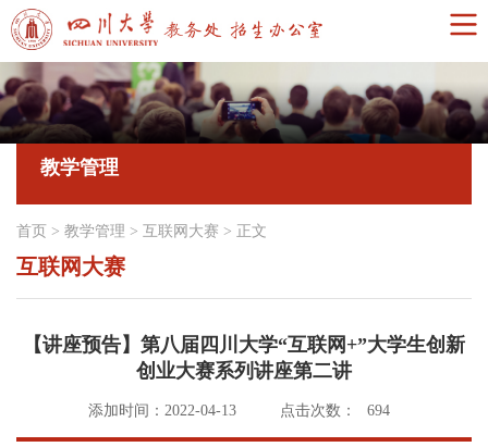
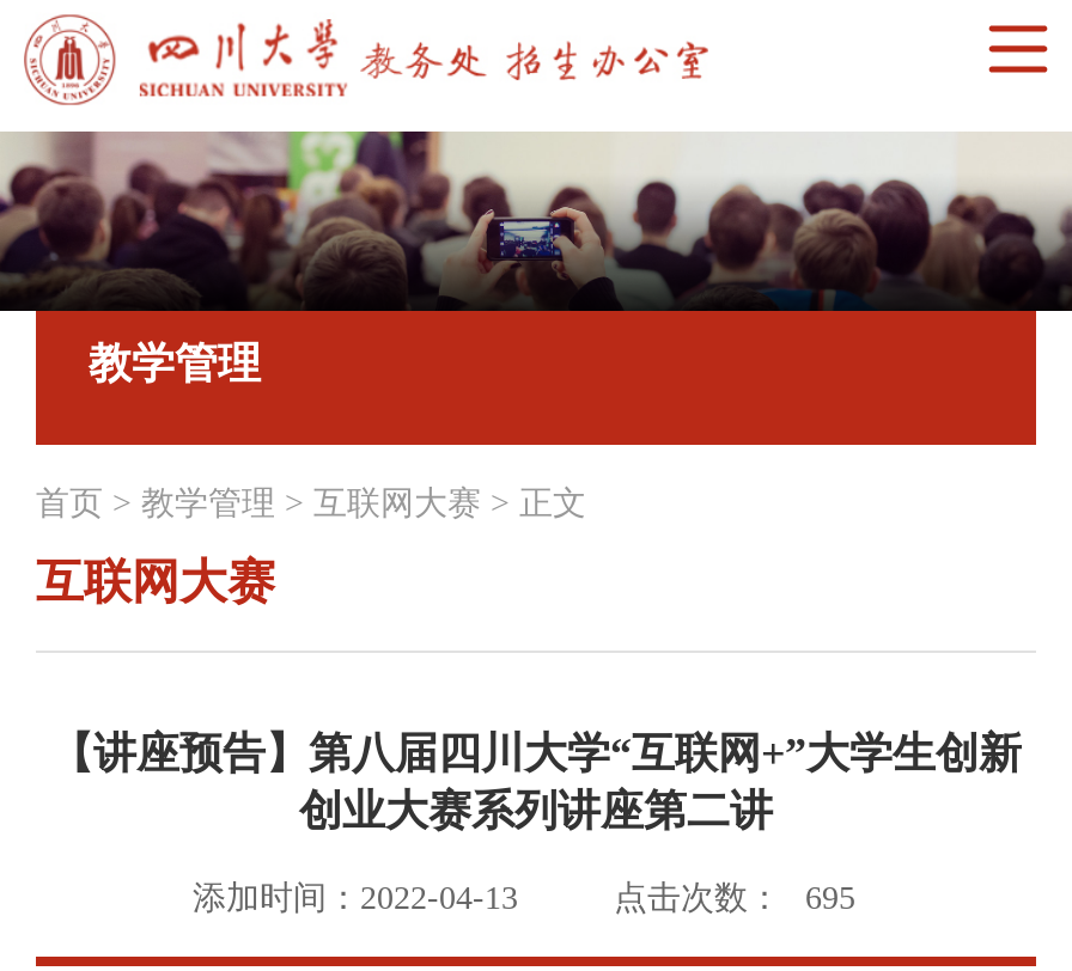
- 点击次数： 694
+ 点击次数： 695
